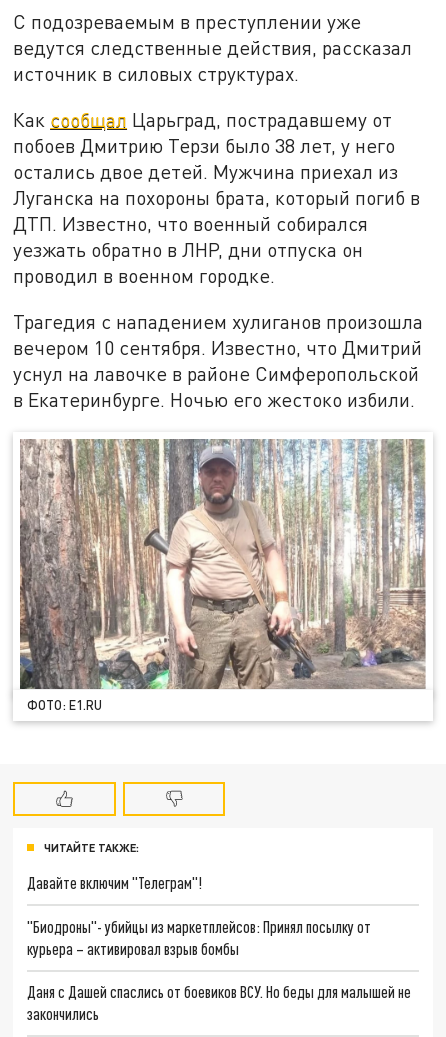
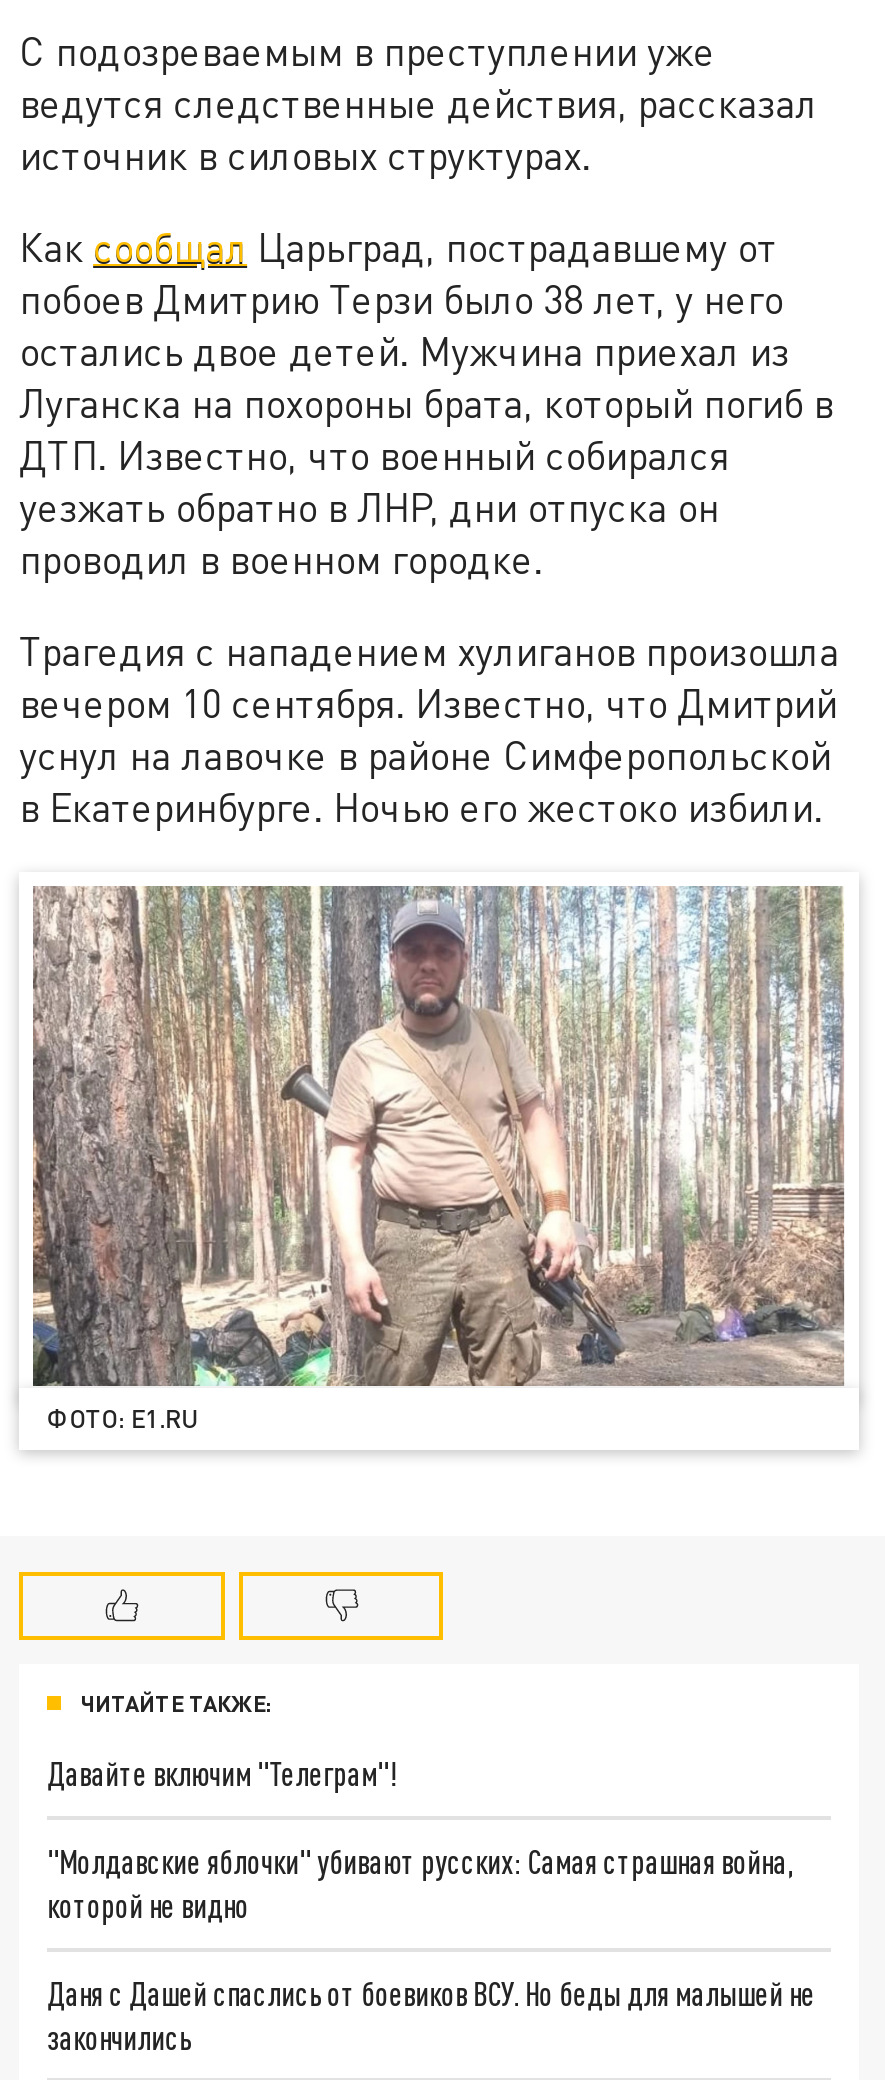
- "Биодроны"- убийцы из маркетплейсов: Принял посылку от
- курьера – активировал взрыв бомбы
+ "Молдавские яблочки" убивают русских: Самая страшная война,
+ которой не видно
